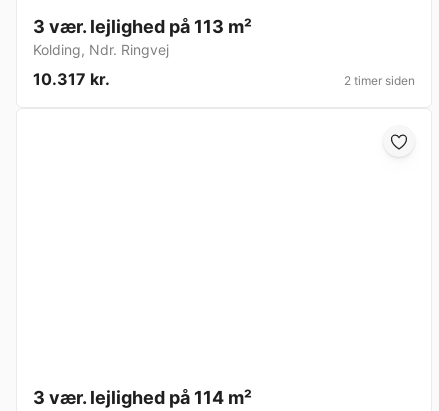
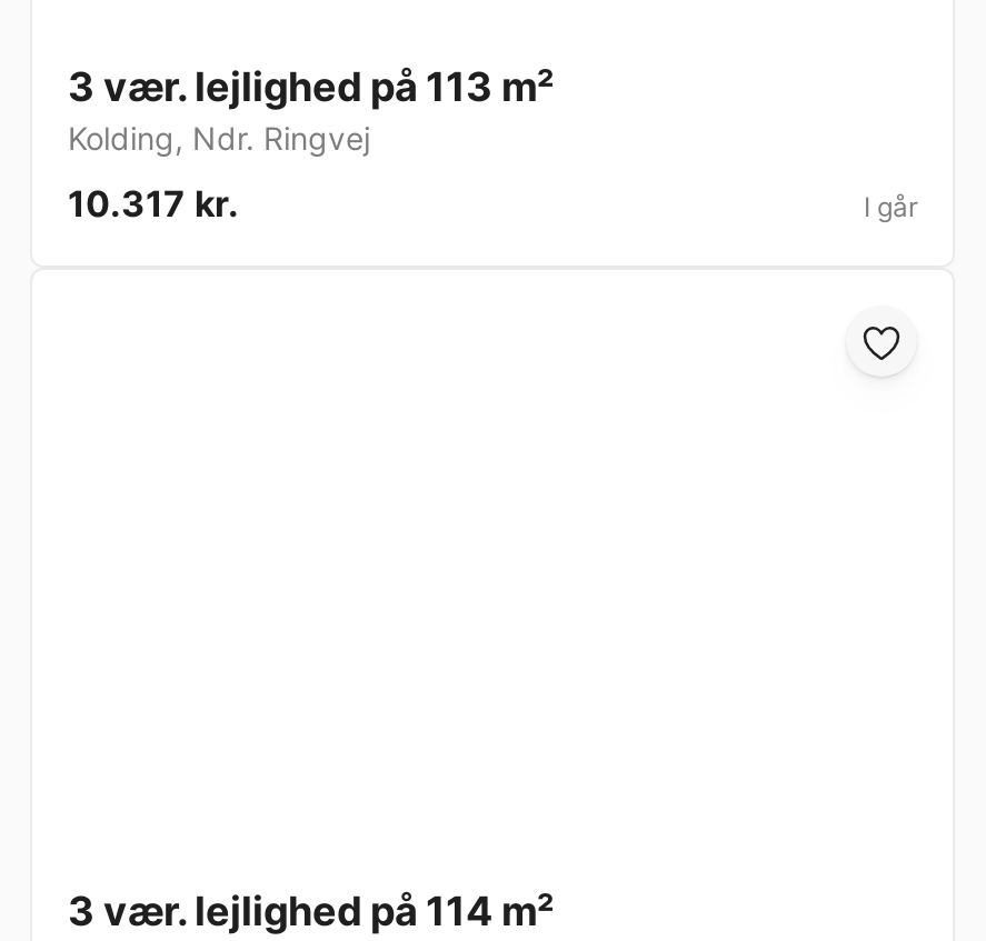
- 2 timer siden
+ I går
